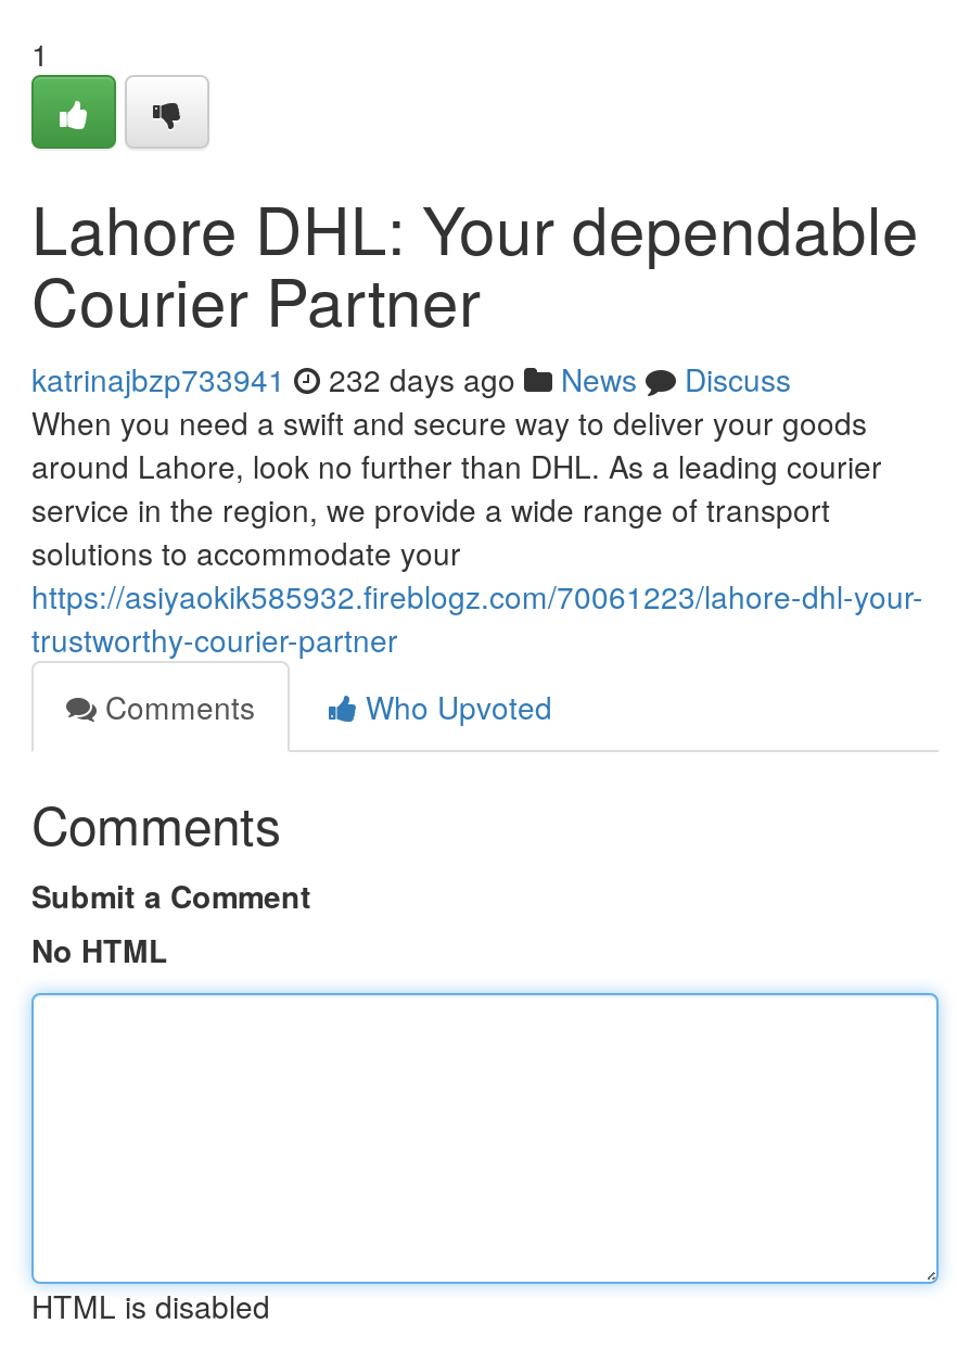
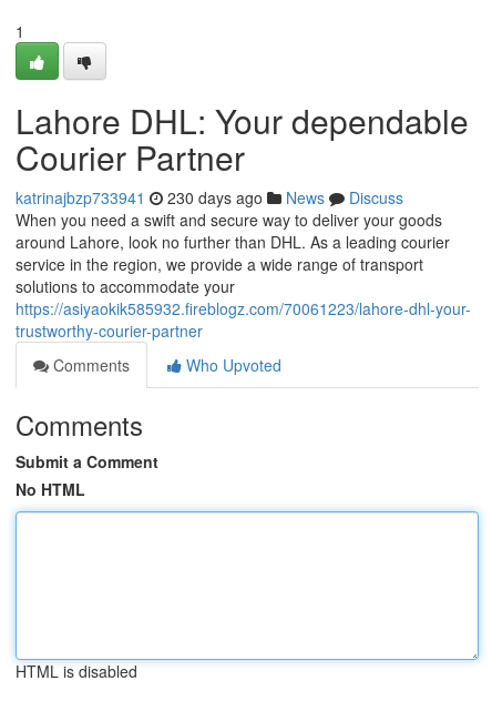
- katrinajbzp733941 232 days ago News Discuss
+ katrinajbzp733941 230 days ago News Discuss
